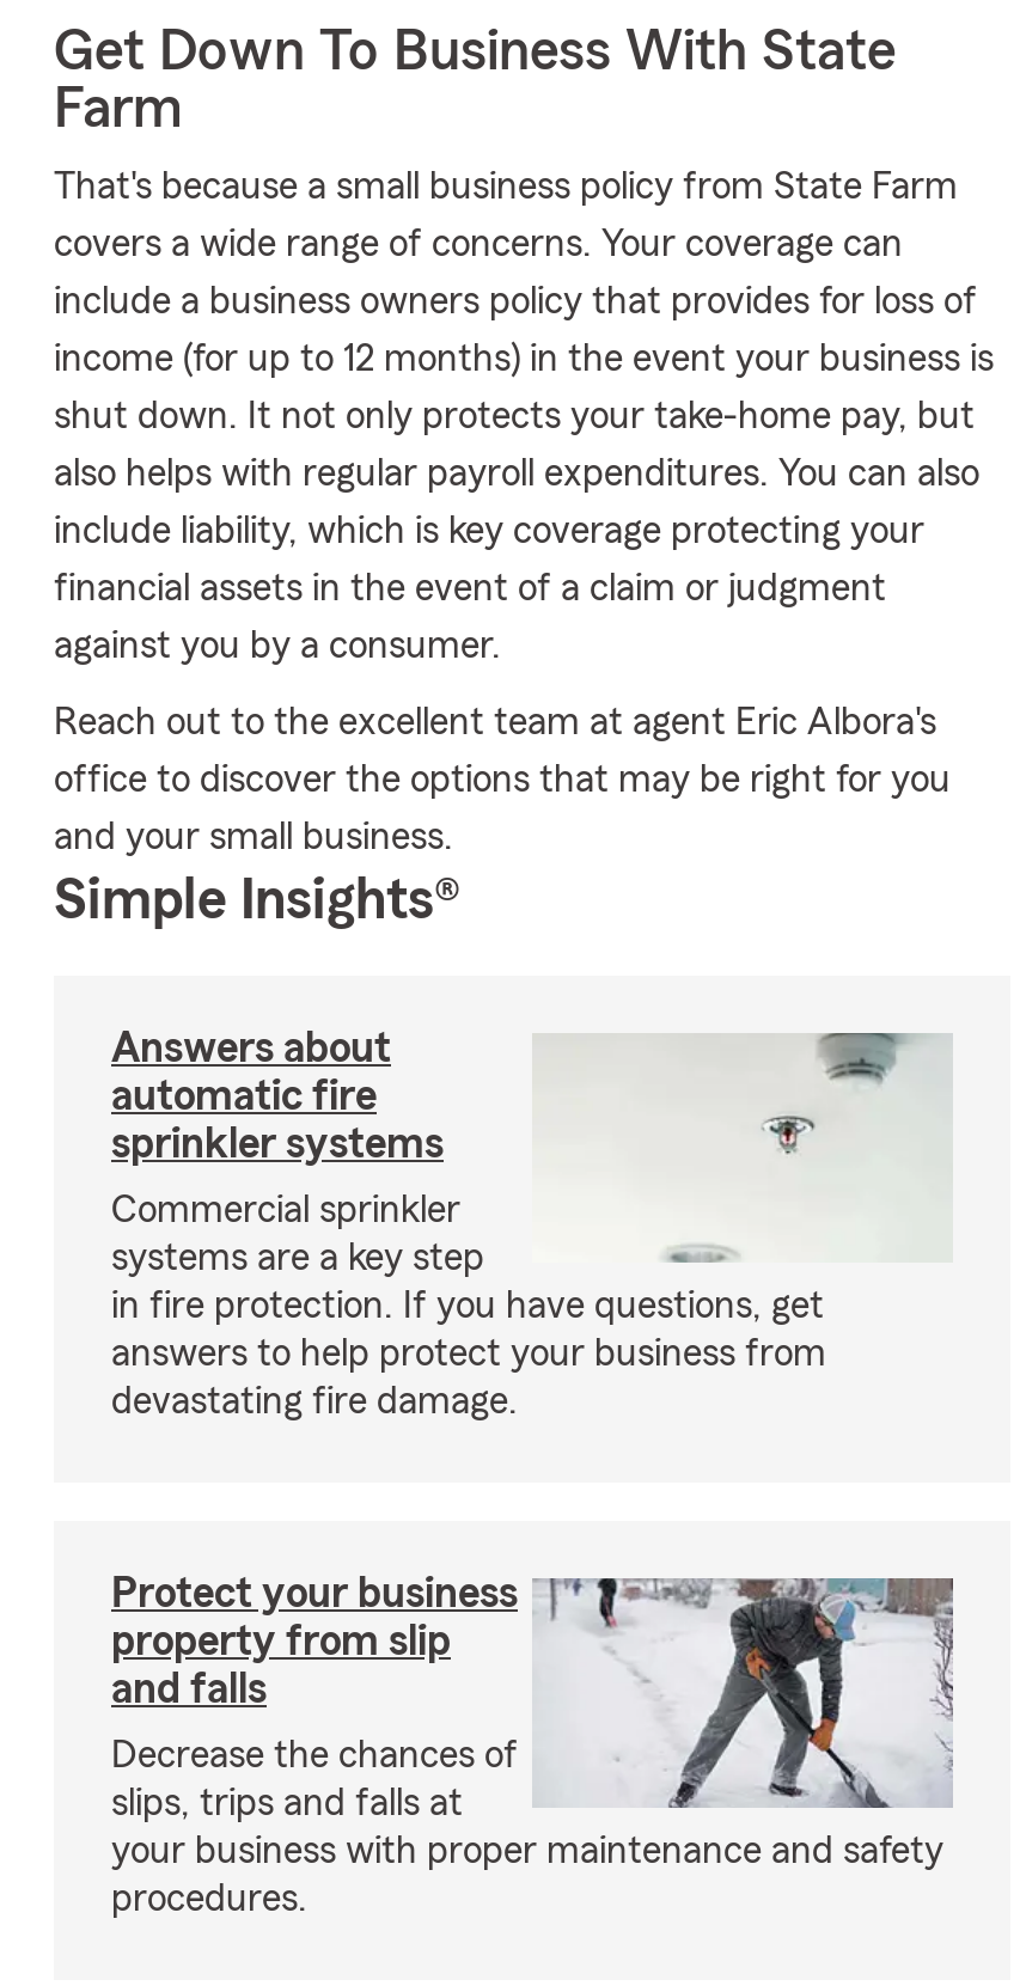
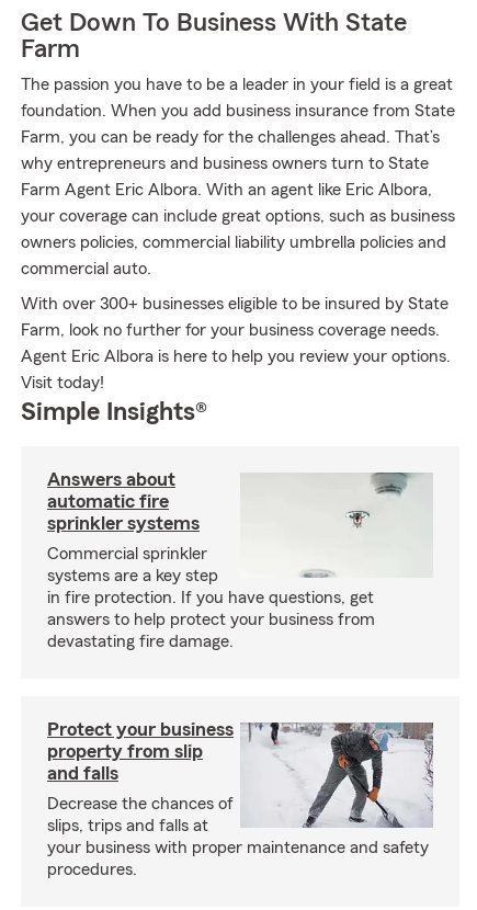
- That's because a small business policy from State Farm
+ The passion you have to be a leader in your field is a great

- covers a wide range of concerns. Your coverage can
+ foundation. When you add business insurance from State

- include a business owners policy that provides for loss of
+ Farm, you can be ready for the challenges ahead. That’s

- income (for up to 12 months) in the event your business is
+ why entrepreneurs and business owners turn to State

- shut down. It not only protects your take-home pay, but
+ Farm Agent Eric Albora. With an agent like Eric Albora,

- also helps with regular payroll expenditures. You can also
+ your coverage can include great options, such as business

- include liability, which is key coverage protecting your
+ owners policies, commercial liability umbrella policies and

- financial assets in the event of a claim or judgment
+ commercial auto.

- against you by a consumer.
+ With over 300+ businesses eligible to be insured by State

- Reach out to the excellent team at agent Eric Albora's
+ Farm, look no further for your business coverage needs.

- office to discover the options that may be right for you
+ Agent Eric Albora is here to help you review your options.

- and your small business.
+ Visit today!
